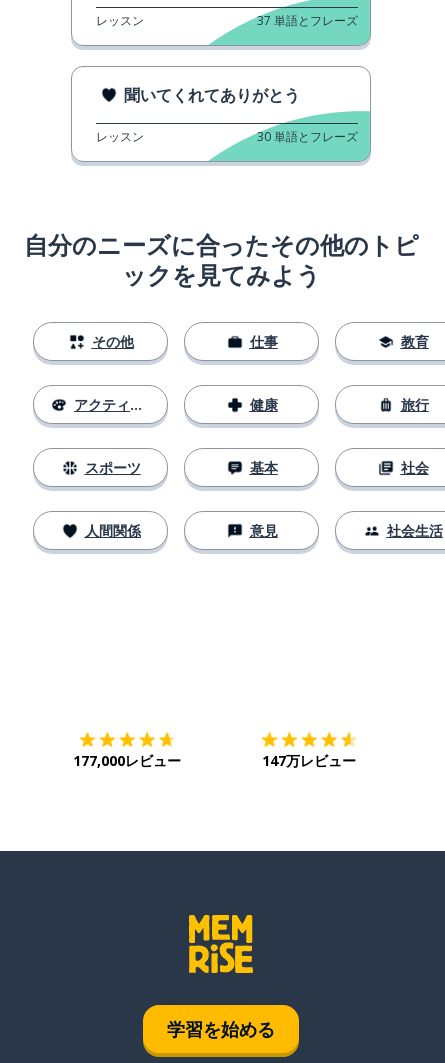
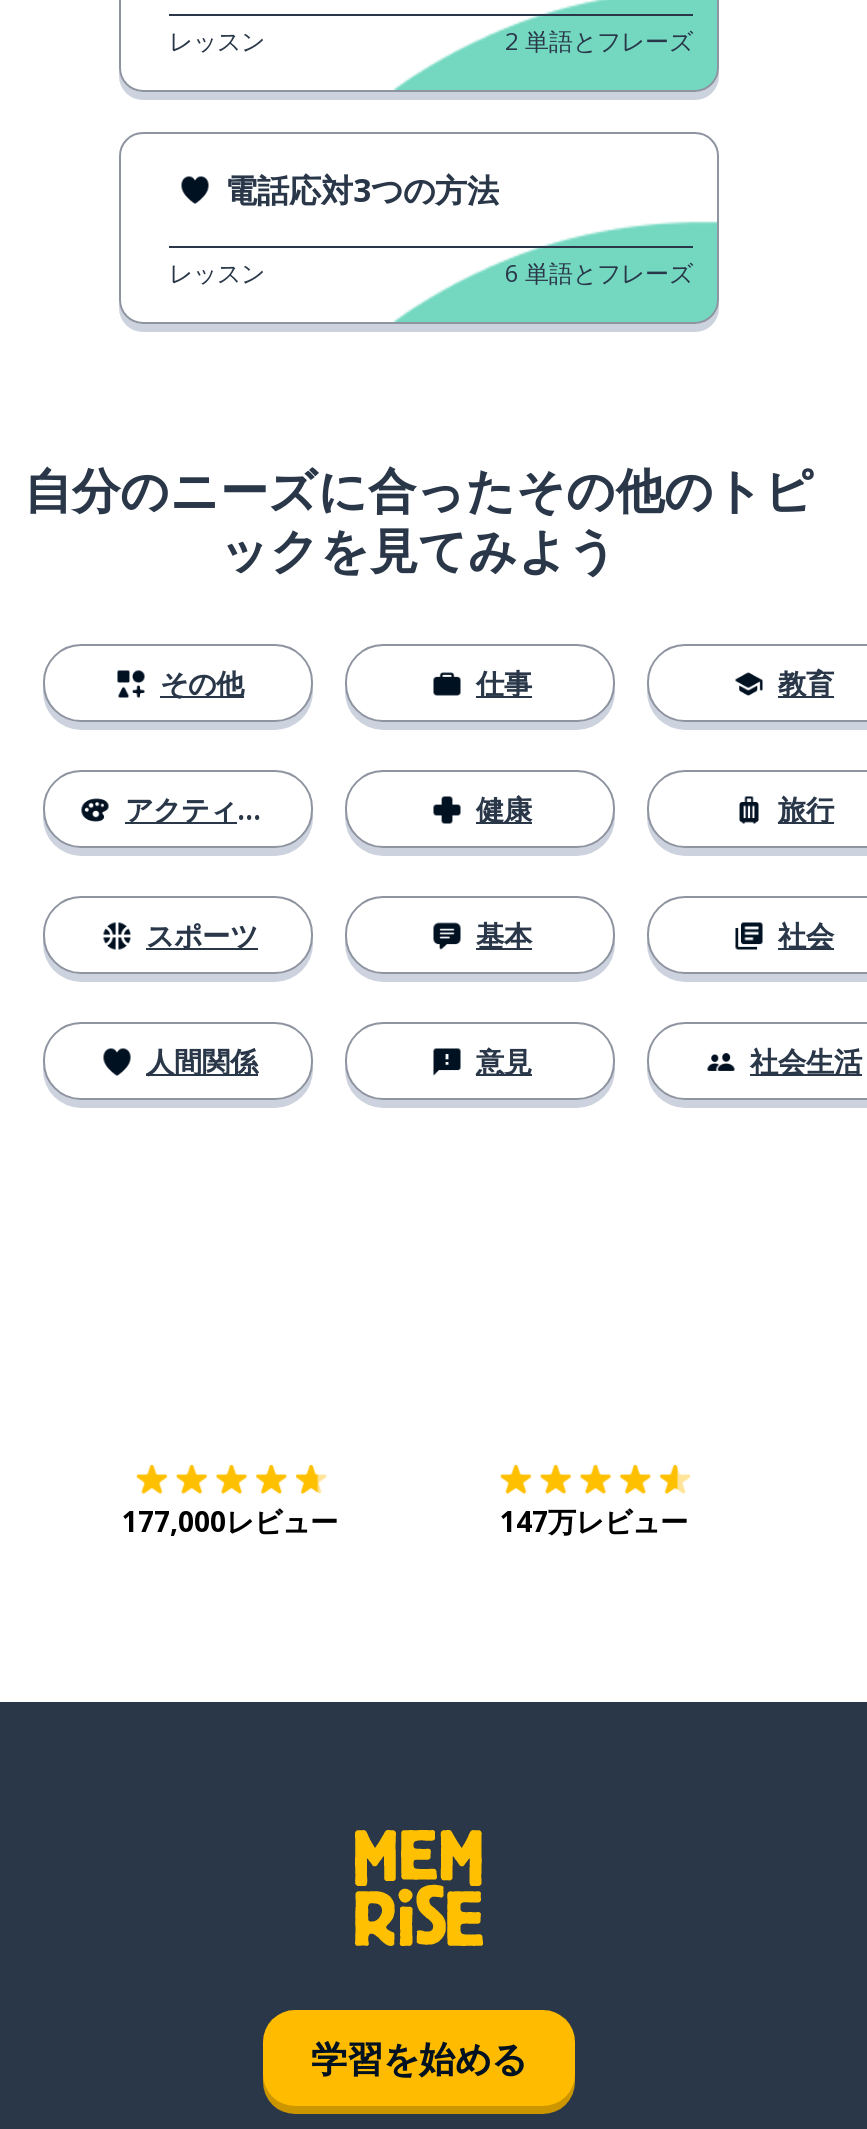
- 37 単語とフレーズ
+ 2 単語とフレーズ

- 聞いてくれてありがとう
+ 電話応対3つの方法

- 30 単語とフレーズ
+ 6 単語とフレーズ
